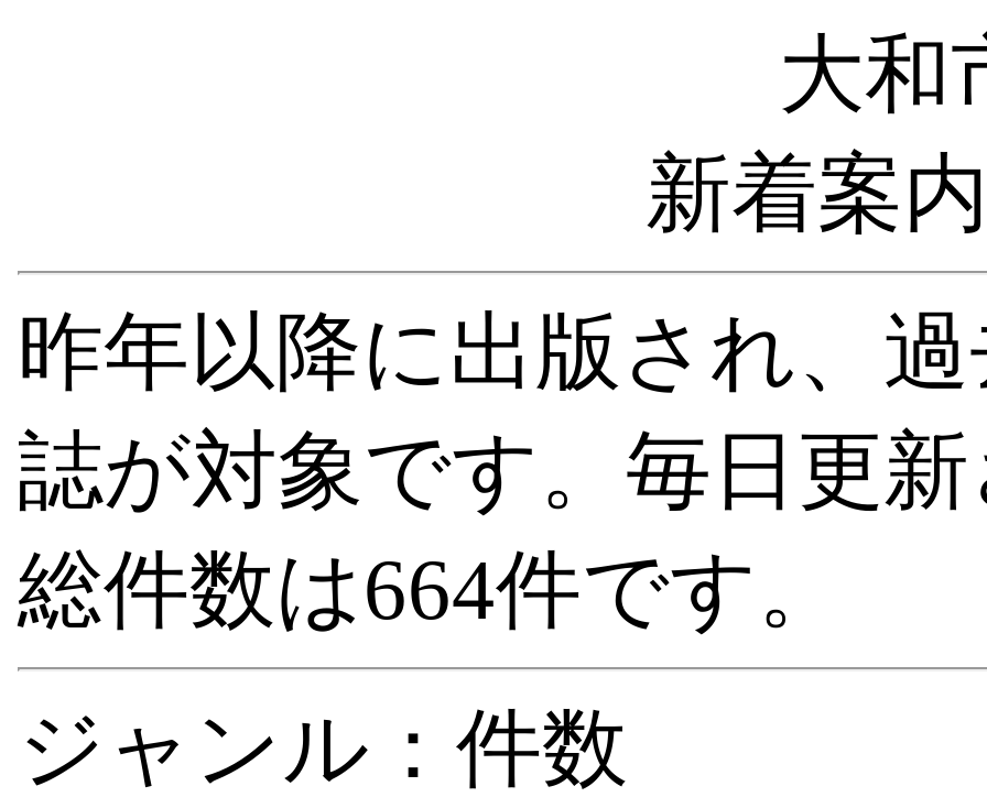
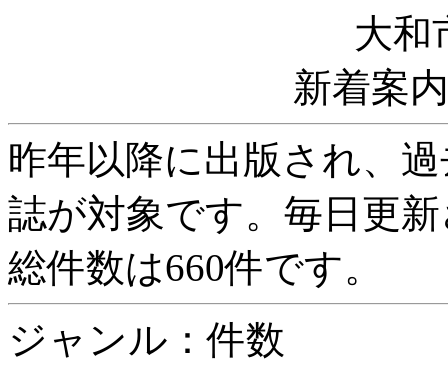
- 総件数は664件です。
+ 総件数は660件です。
